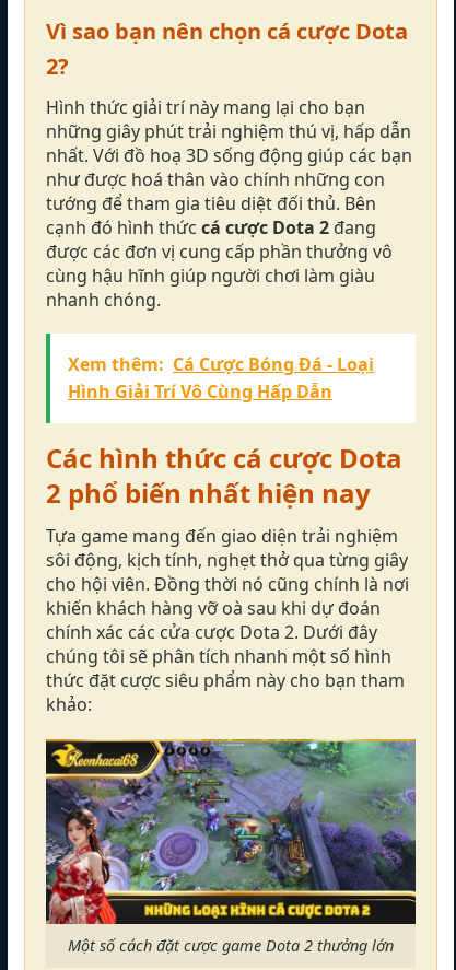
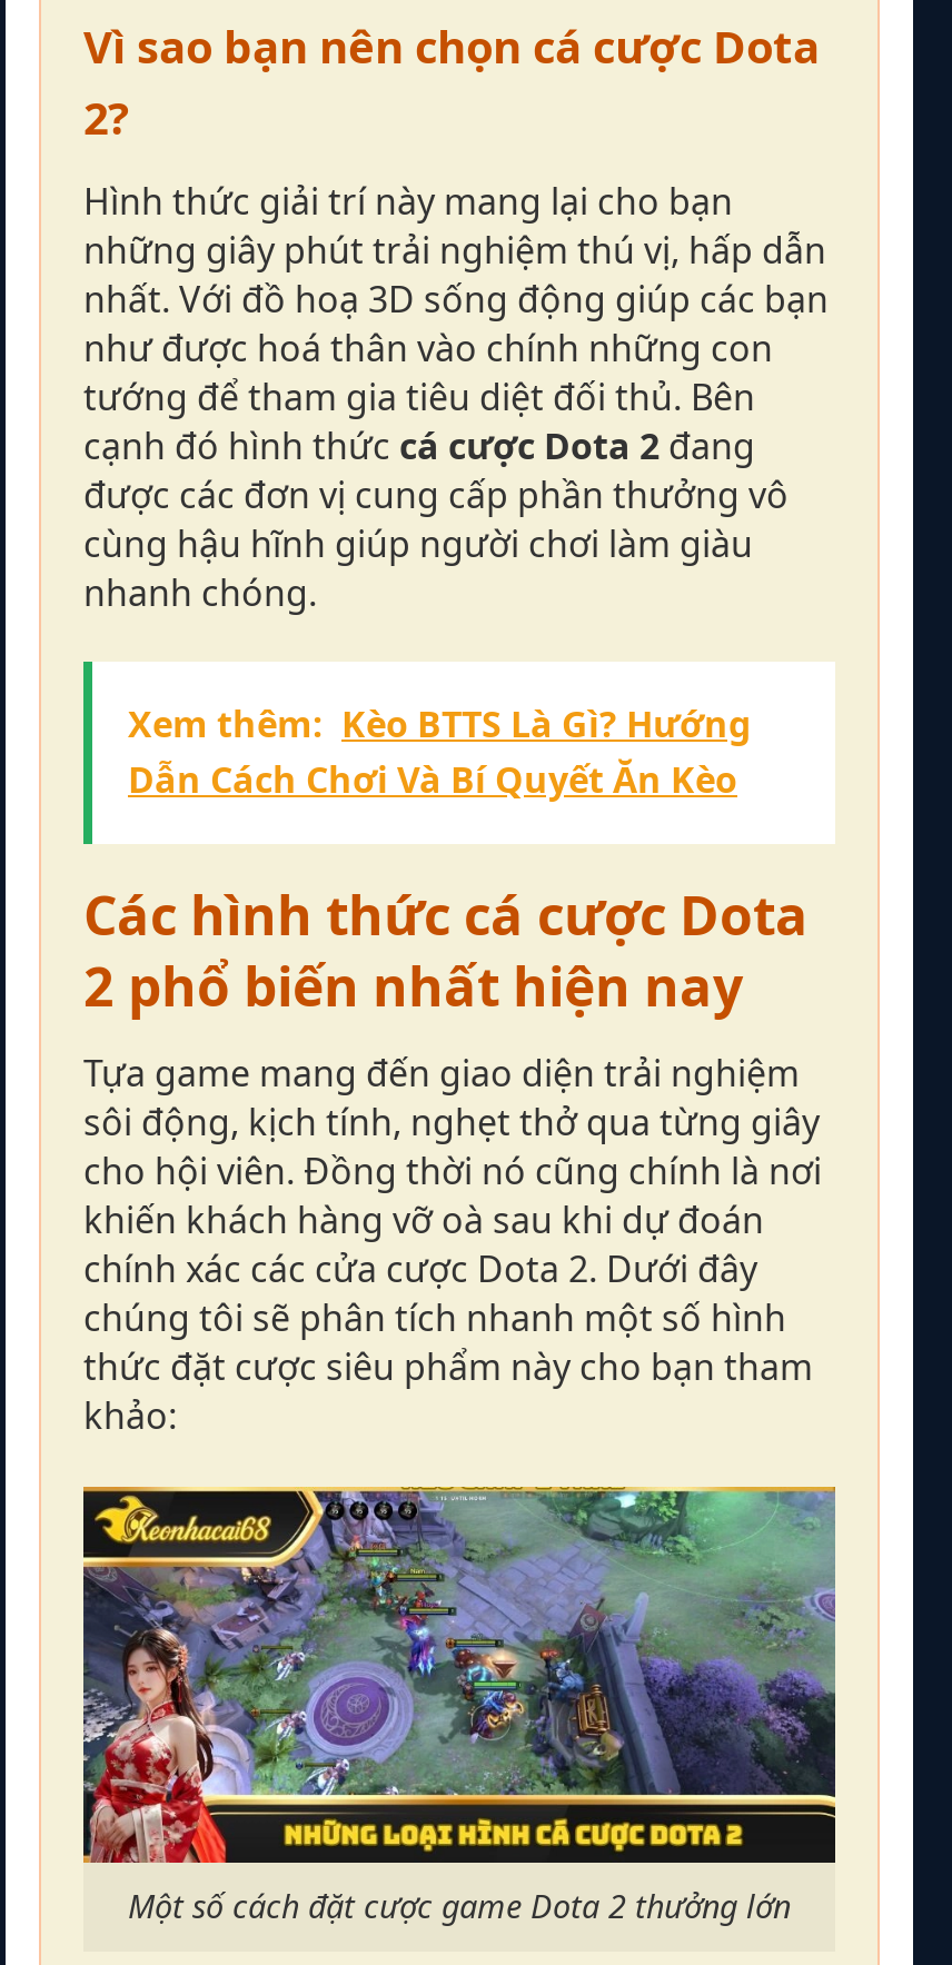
- Xem thêm: Cá Cược Bóng Đá - Loại
- Hình Giải Trí Vô Cùng Hấp Dẫn
+ Xem thêm: Kèo BTTS Là Gì? Hướng
+ Dẫn Cách Chơi Và Bí Quyết Ăn Kèo
